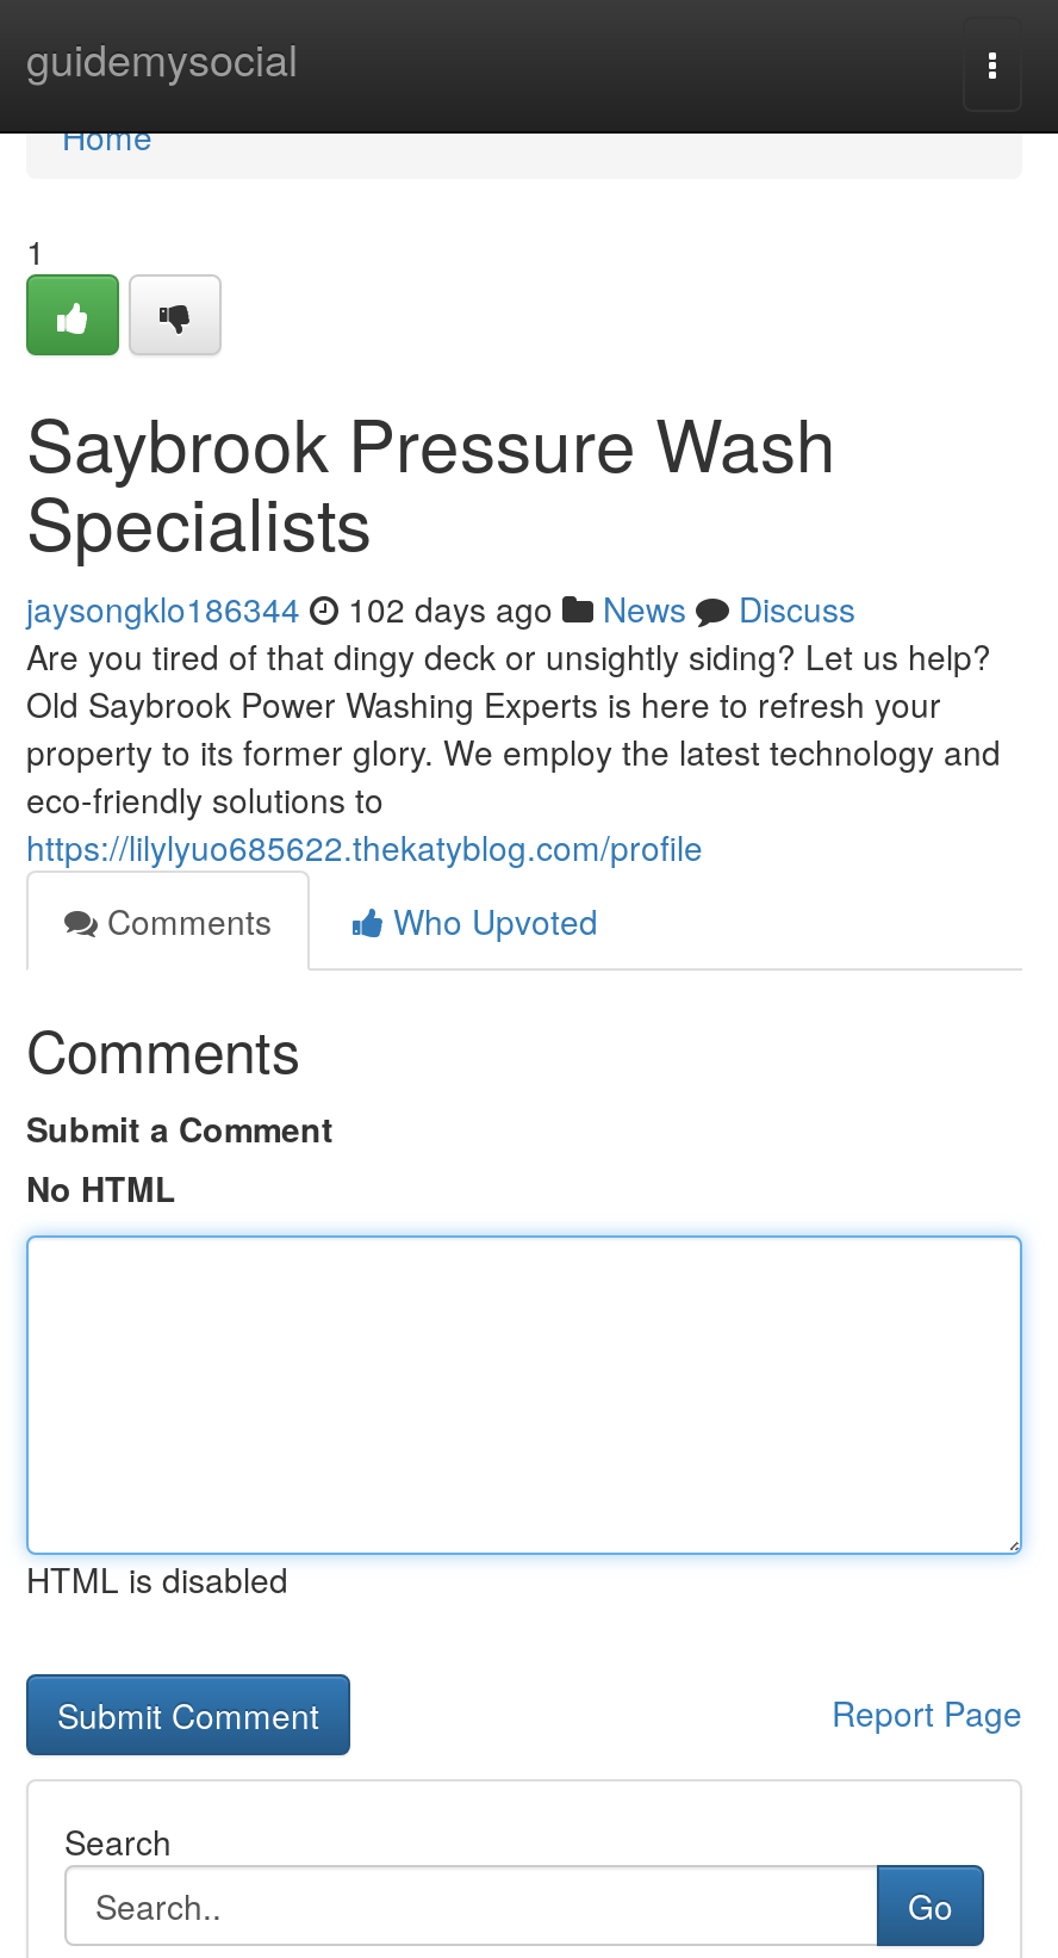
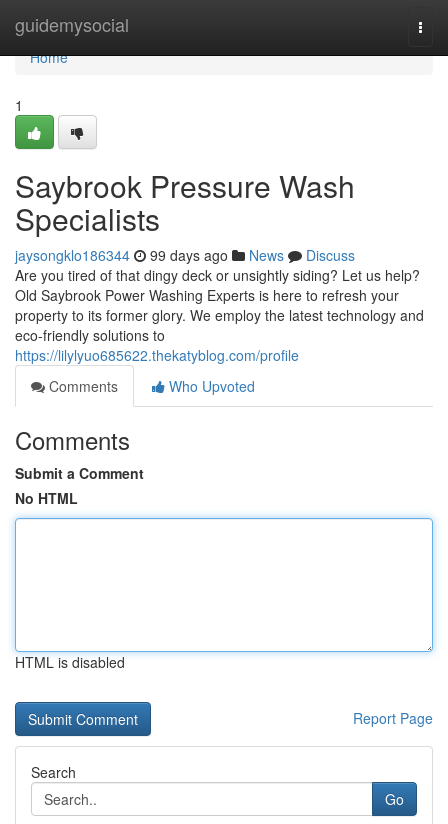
- jaysongklo186344 102 days ago News Discuss
+ jaysongklo186344 99 days ago News Discuss
